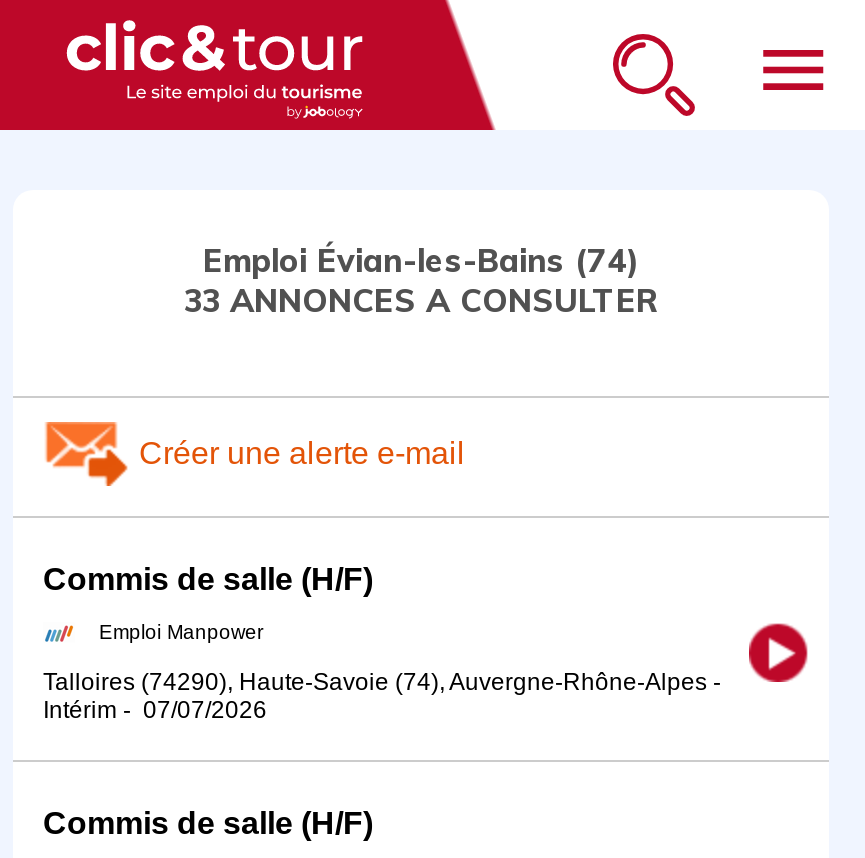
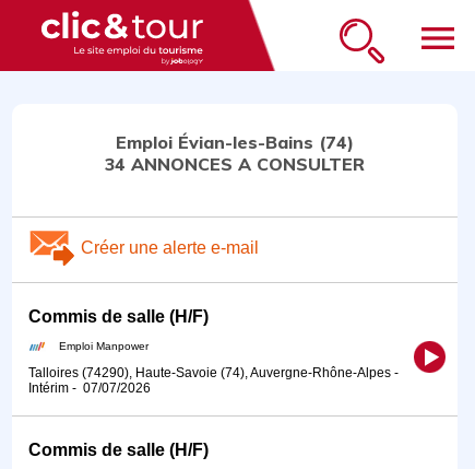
- 33 ANNONCES A CONSULTER
+ 34 ANNONCES A CONSULTER
